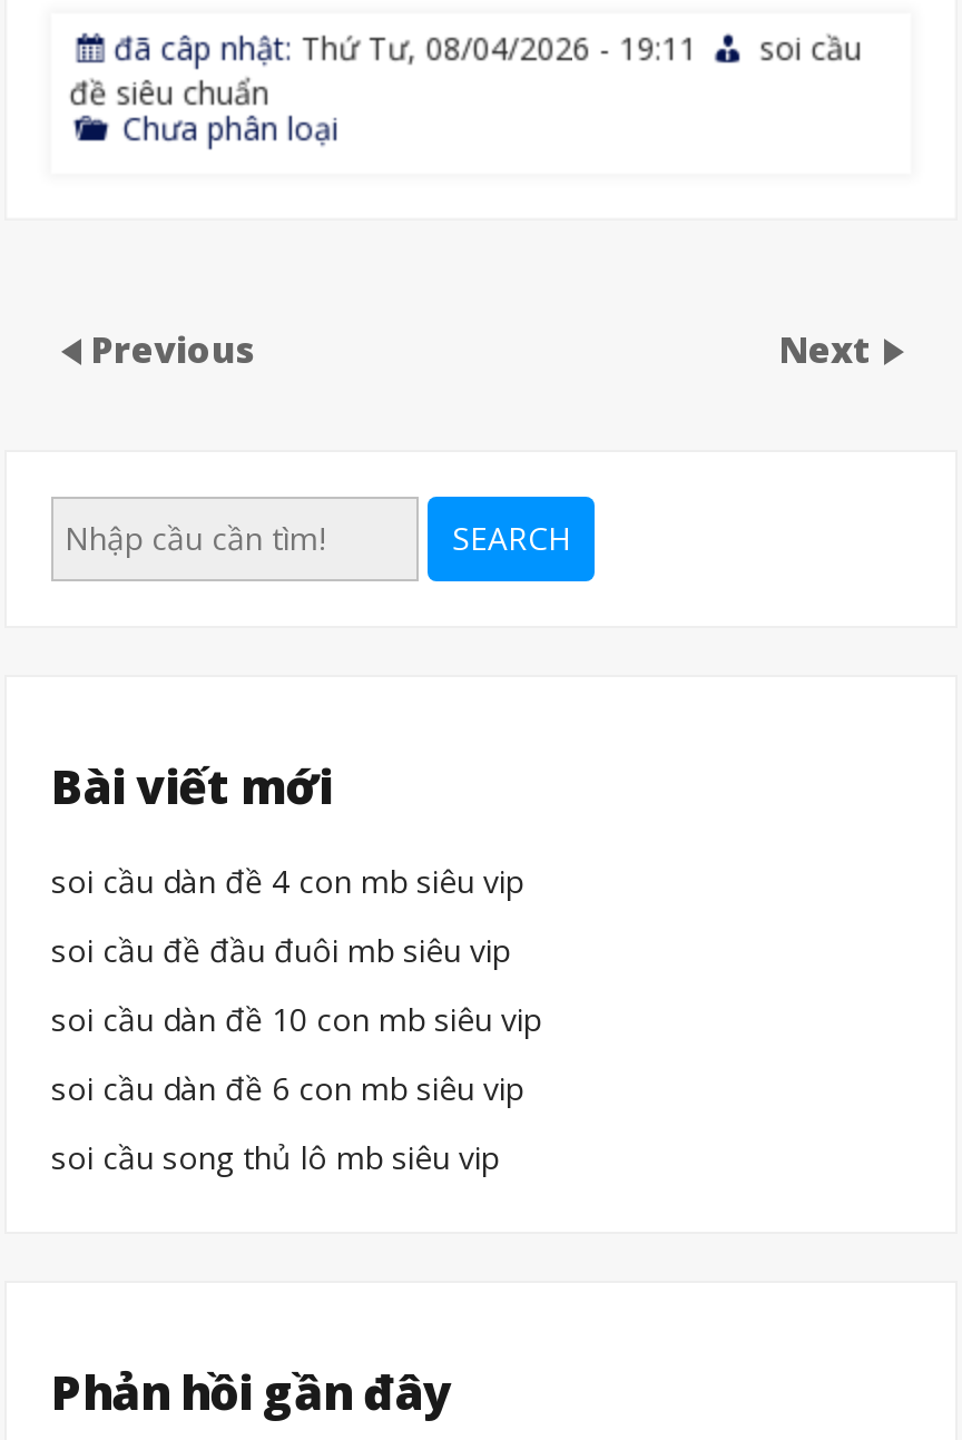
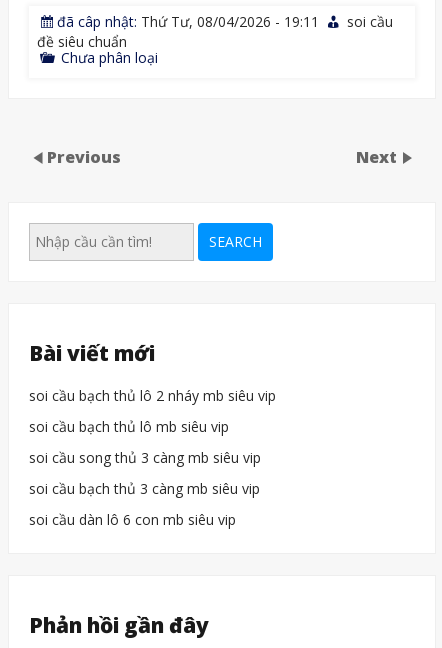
- soi cầu dàn đề 4 con mb siêu vip
+ soi cầu bạch thủ lô 2 nháy mb siêu vip

- soi cầu đề đầu đuôi mb siêu vip
+ soi cầu bạch thủ lô mb siêu vip

- soi cầu dàn đề 10 con mb siêu vip
+ soi cầu song thủ 3 càng mb siêu vip

- soi cầu dàn đề 6 con mb siêu vip
+ soi cầu bạch thủ 3 càng mb siêu vip

- soi cầu song thủ lô mb siêu vip
+ soi cầu dàn lô 6 con mb siêu vip
